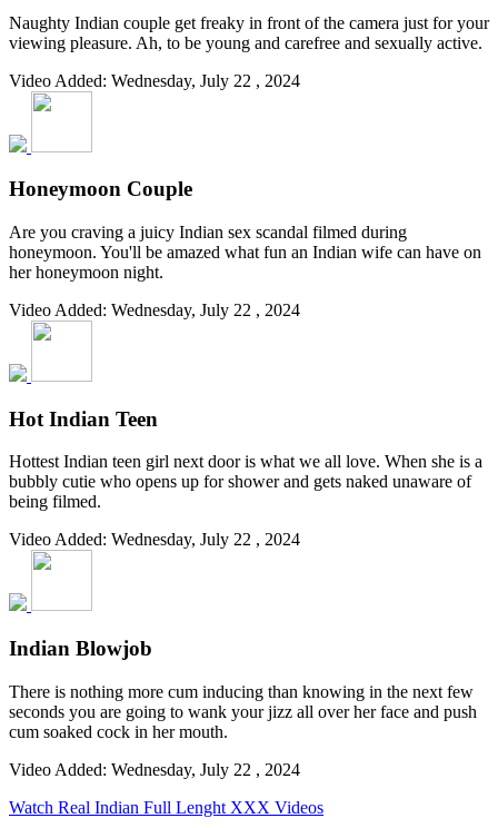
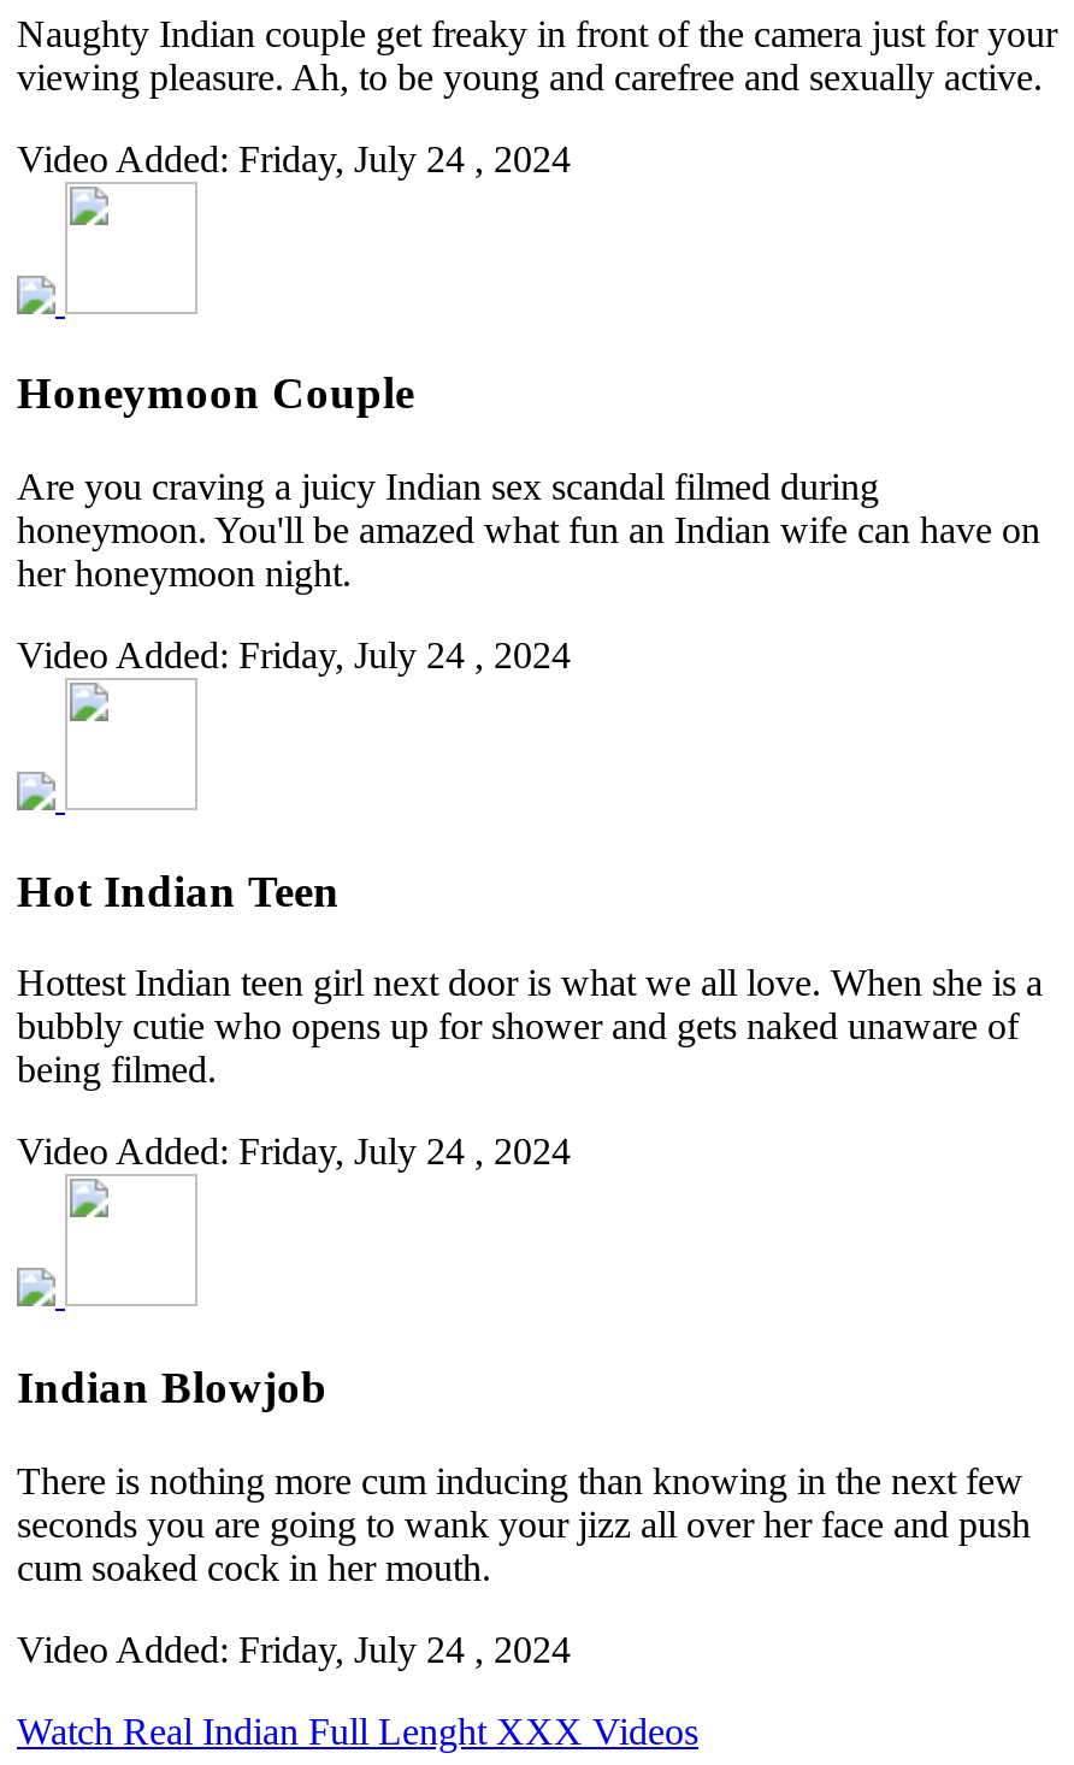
- Video Added: Wednesday, July 22 , 2024
+ Video Added: Friday, July 24 , 2024

- Video Added: Wednesday, July 22 , 2024
+ Video Added: Friday, July 24 , 2024

- Video Added: Wednesday, July 22 , 2024
+ Video Added: Friday, July 24 , 2024

- Video Added: Wednesday, July 22 , 2024
+ Video Added: Friday, July 24 , 2024
